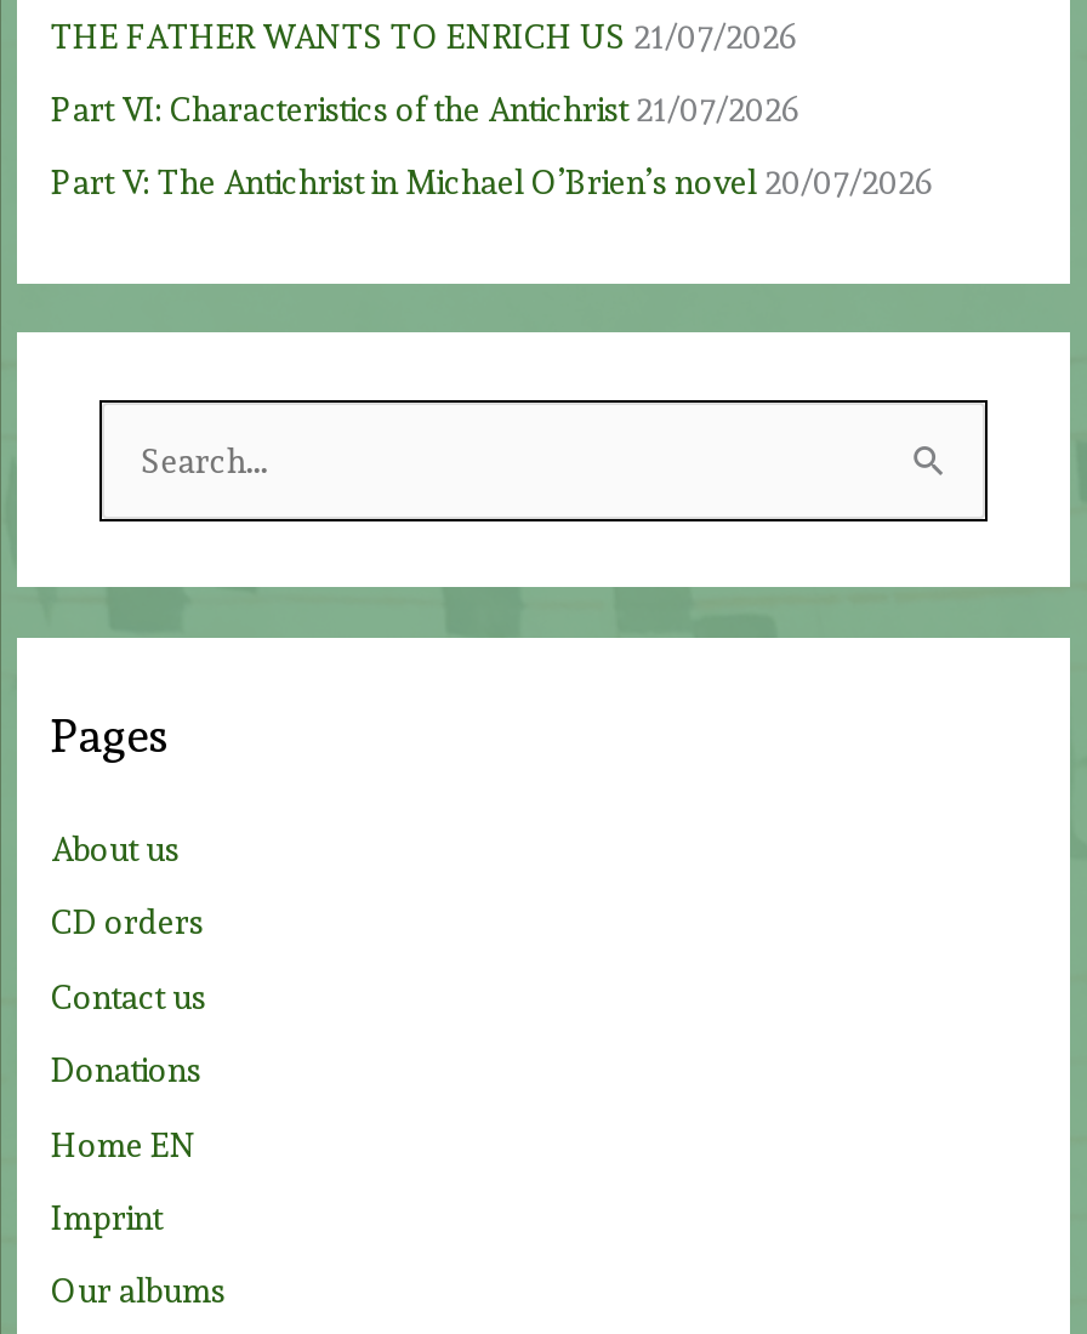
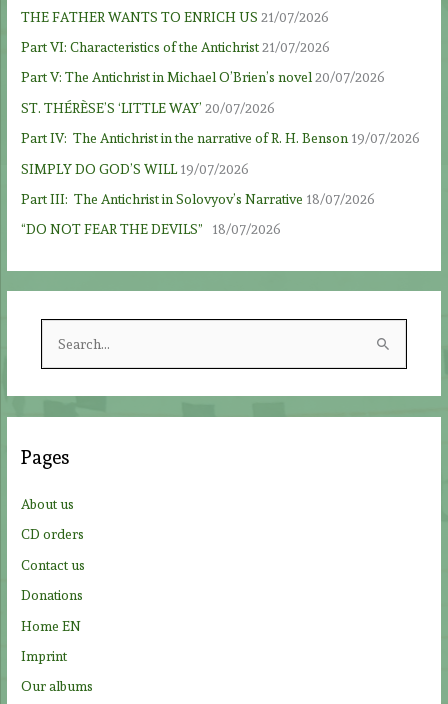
+ ST. THÉRÈSE’S ‘LITTLE WAY’ 20/07/2026
+ Part IV: The Antichrist in the narrative of R. H. Benson 19/07/2026
+ SIMPLY DO GOD’S WILL 19/07/2026
+ Part III: The Antichrist in Solovyov’s Narrative 18/07/2026
+ “DO NOT FEAR THE DEVILS” 18/07/2026
